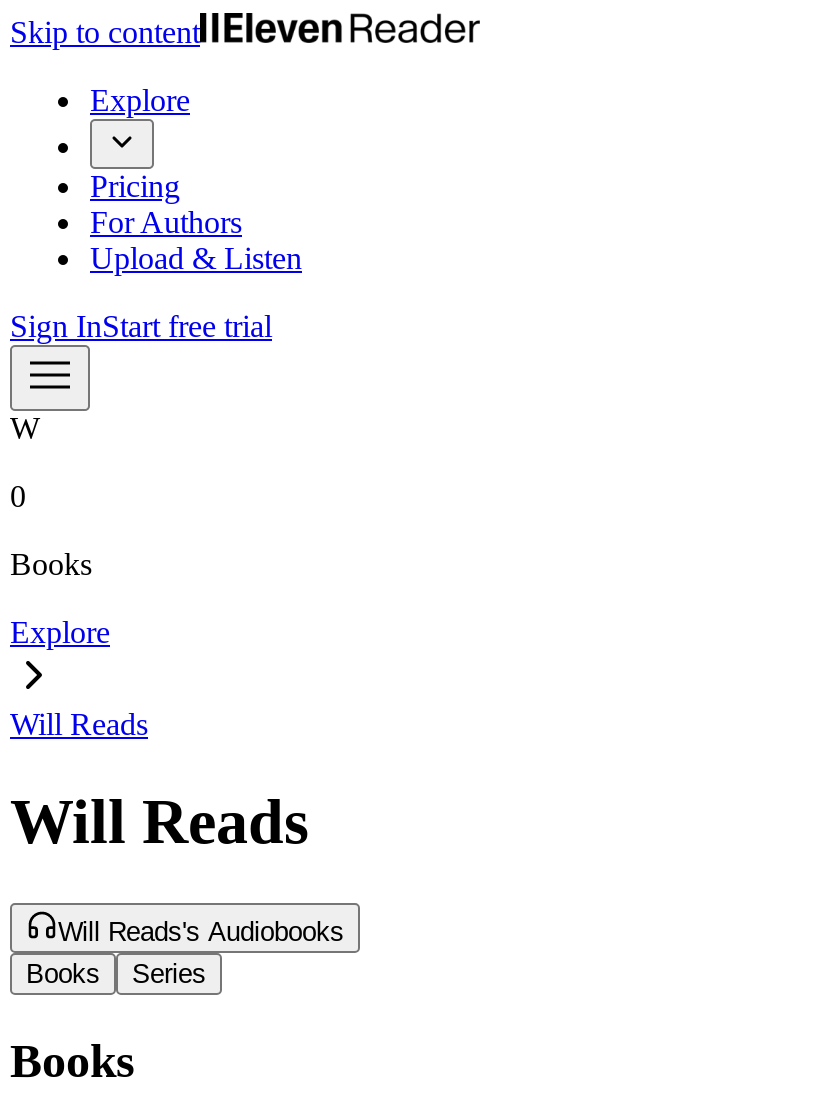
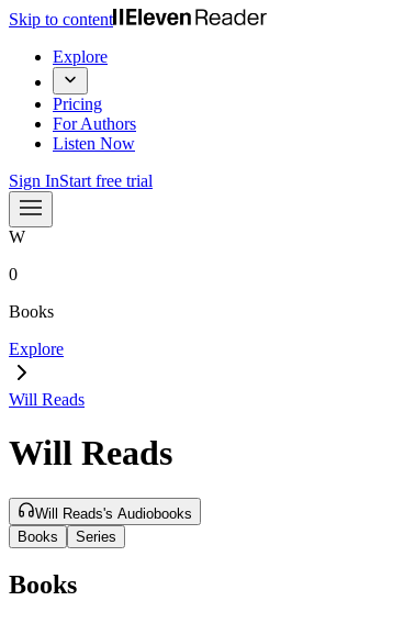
- Upload & Listen
+ Listen Now
